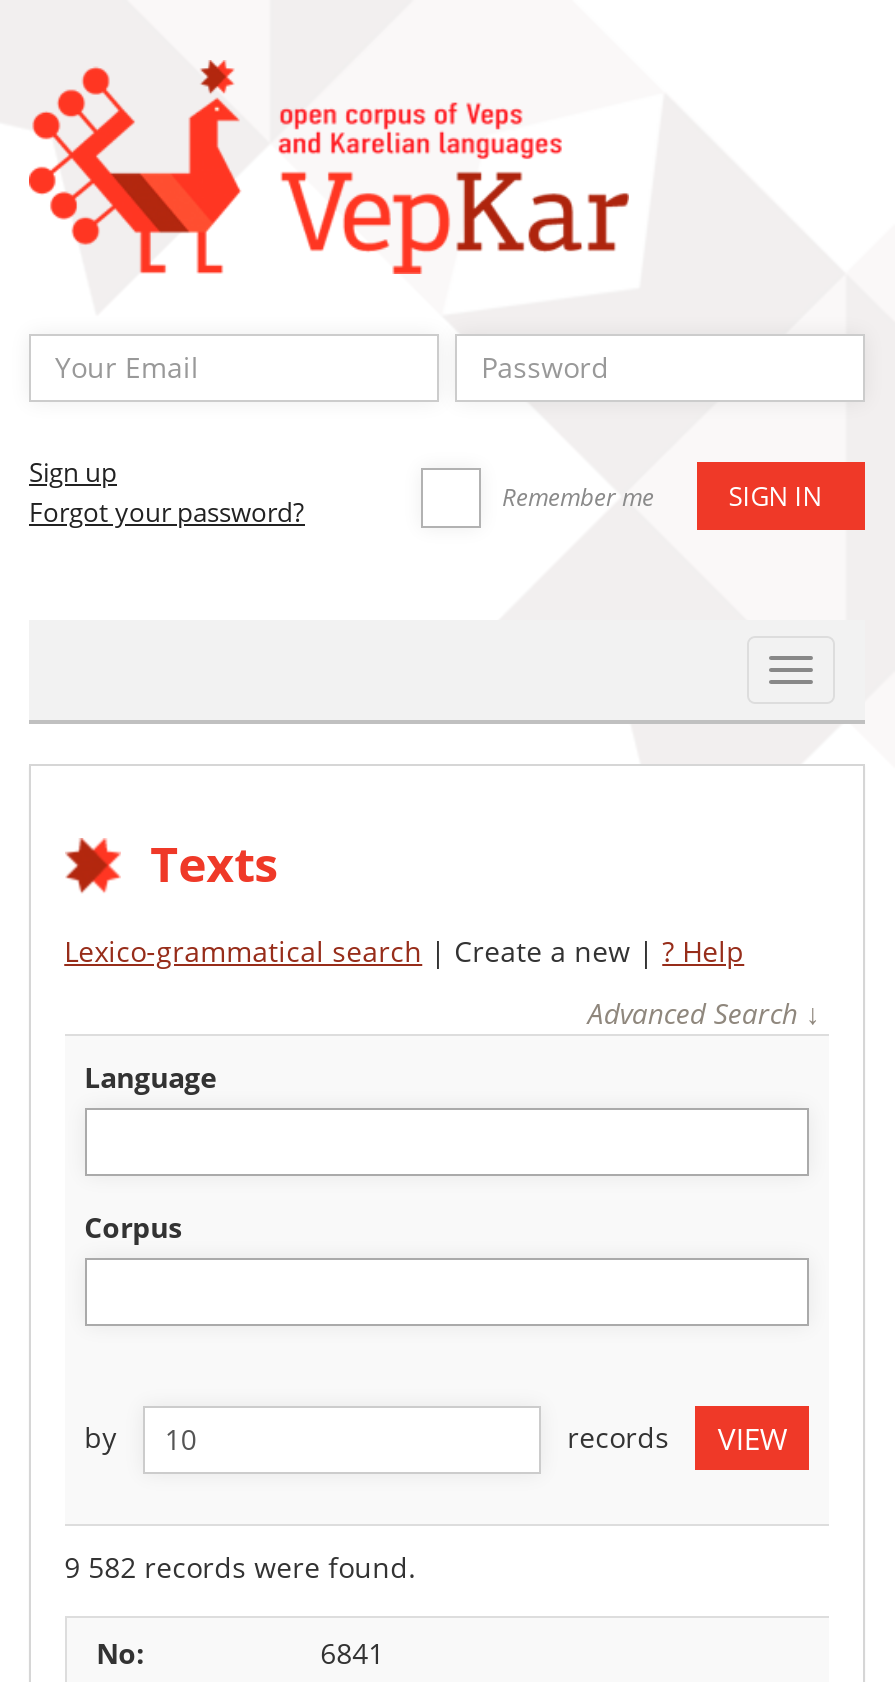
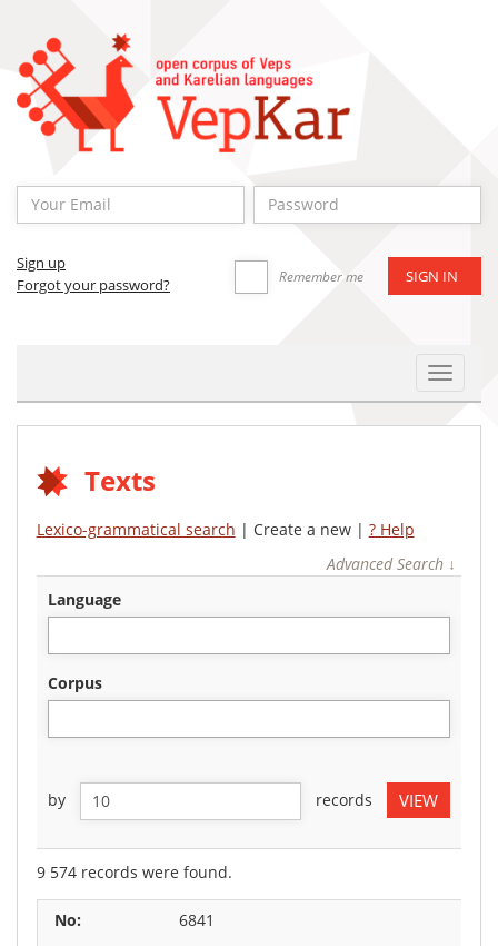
- 9 582 records were found.
+ 9 574 records were found.
